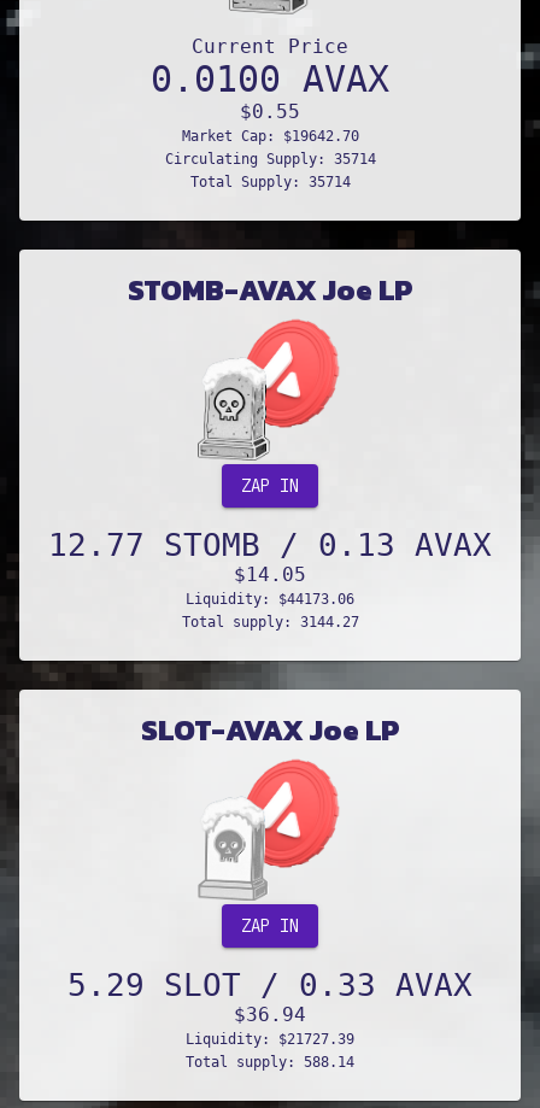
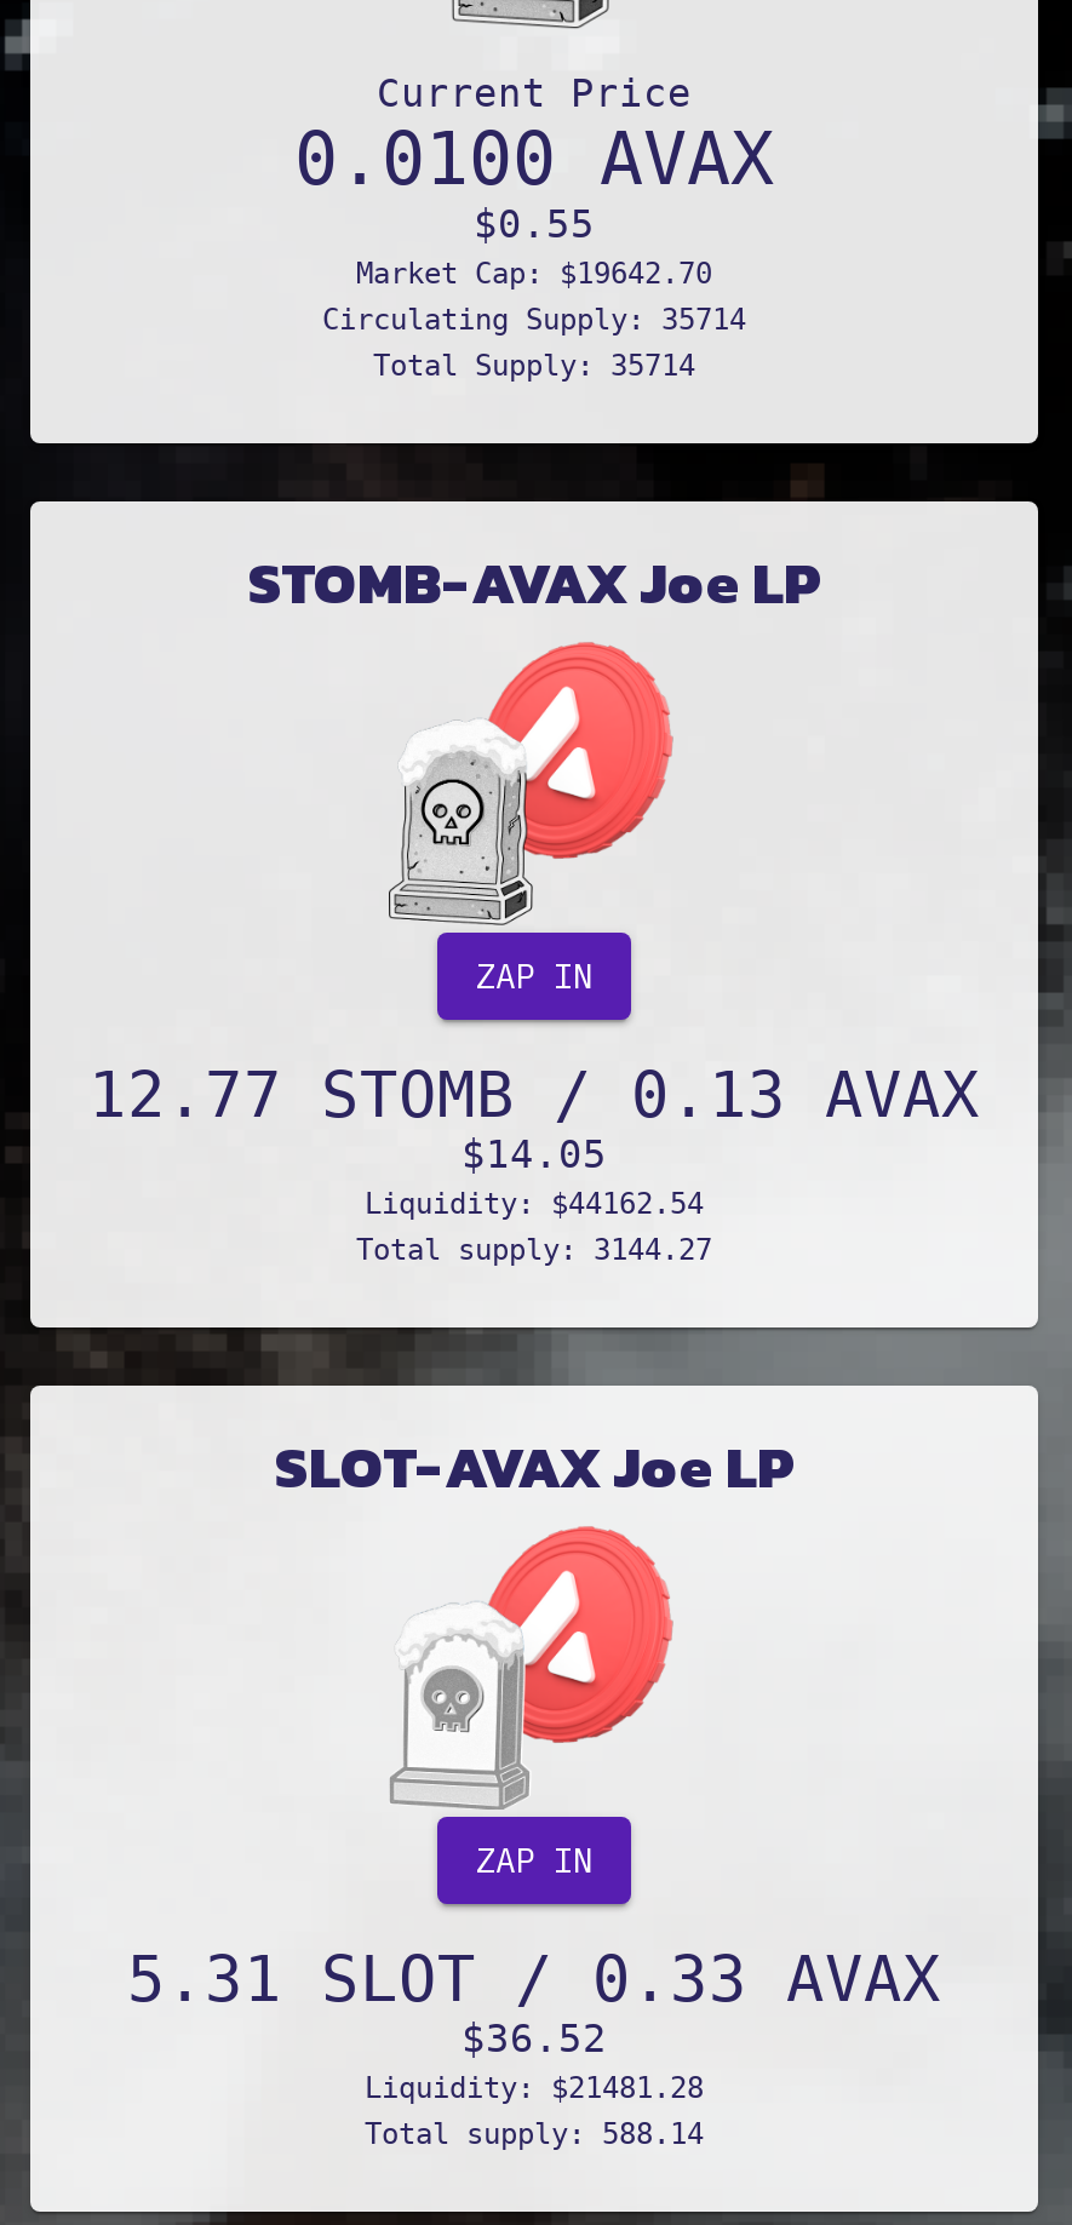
- Liquidity: $44173.06
+ Liquidity: $44162.54

- 5.29 SLOT / 0.33 AVAX
+ 5.31 SLOT / 0.33 AVAX

- $36.94
+ $36.52

- Liquidity: $21727.39
+ Liquidity: $21481.28
